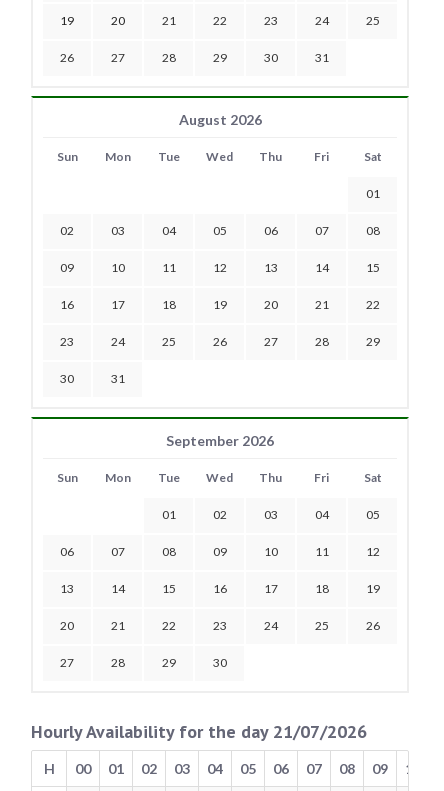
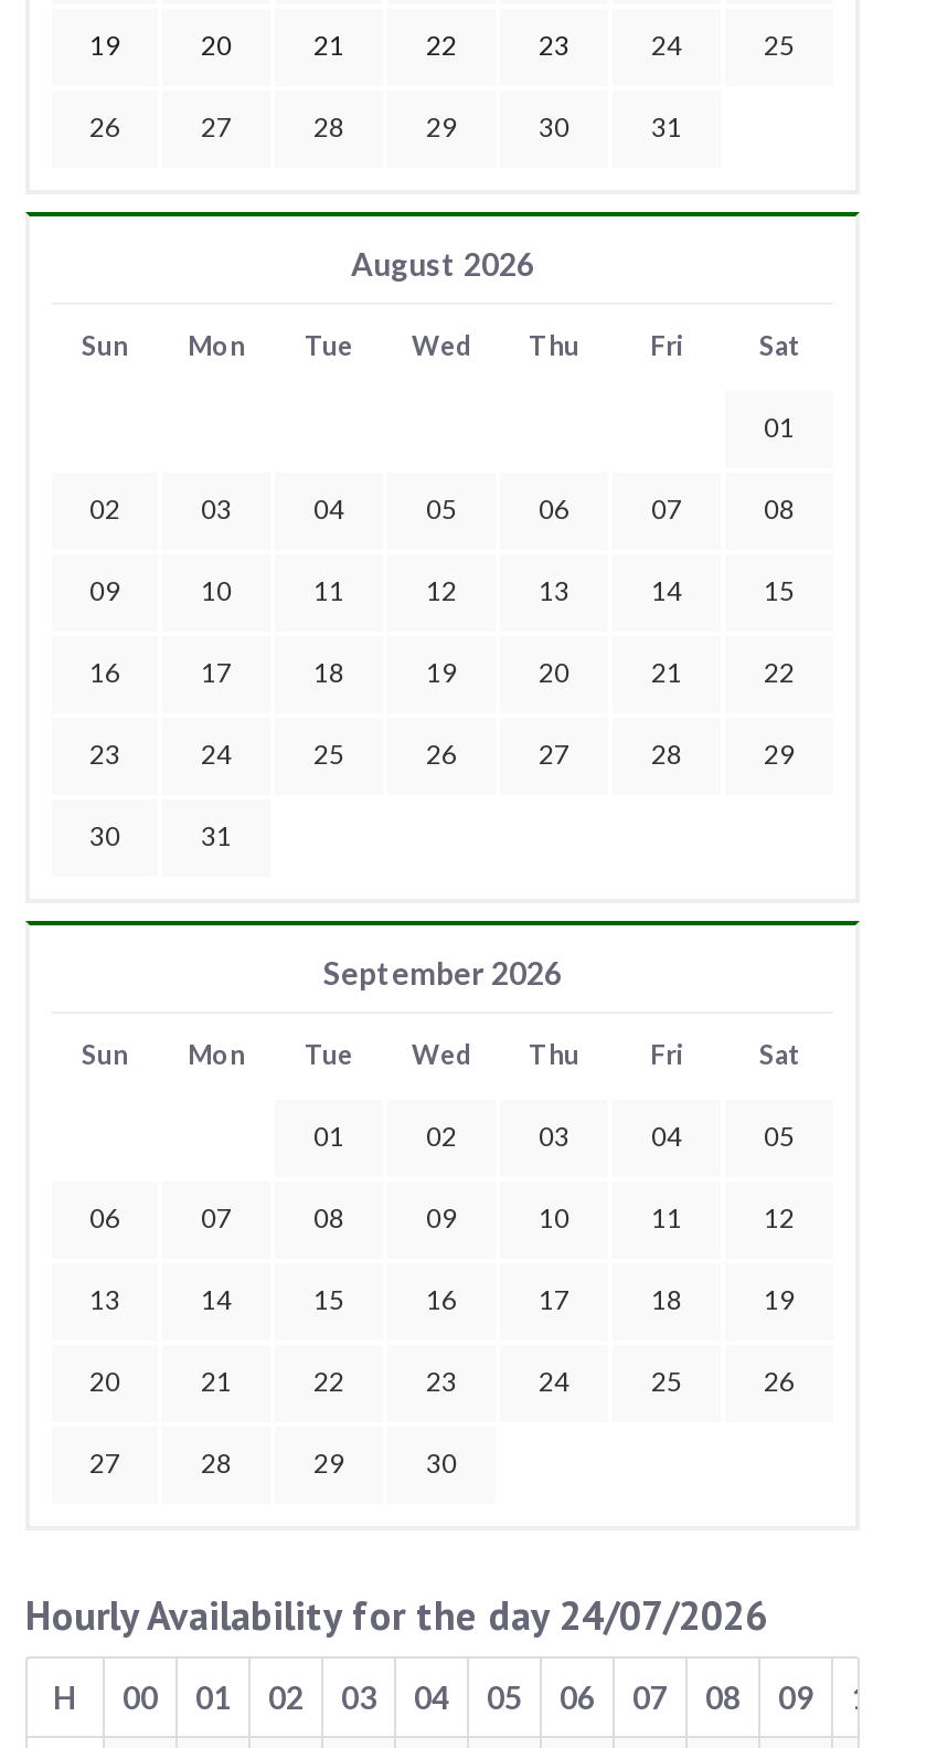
- Hourly Availability for the day 21/07/2026
+ Hourly Availability for the day 24/07/2026
